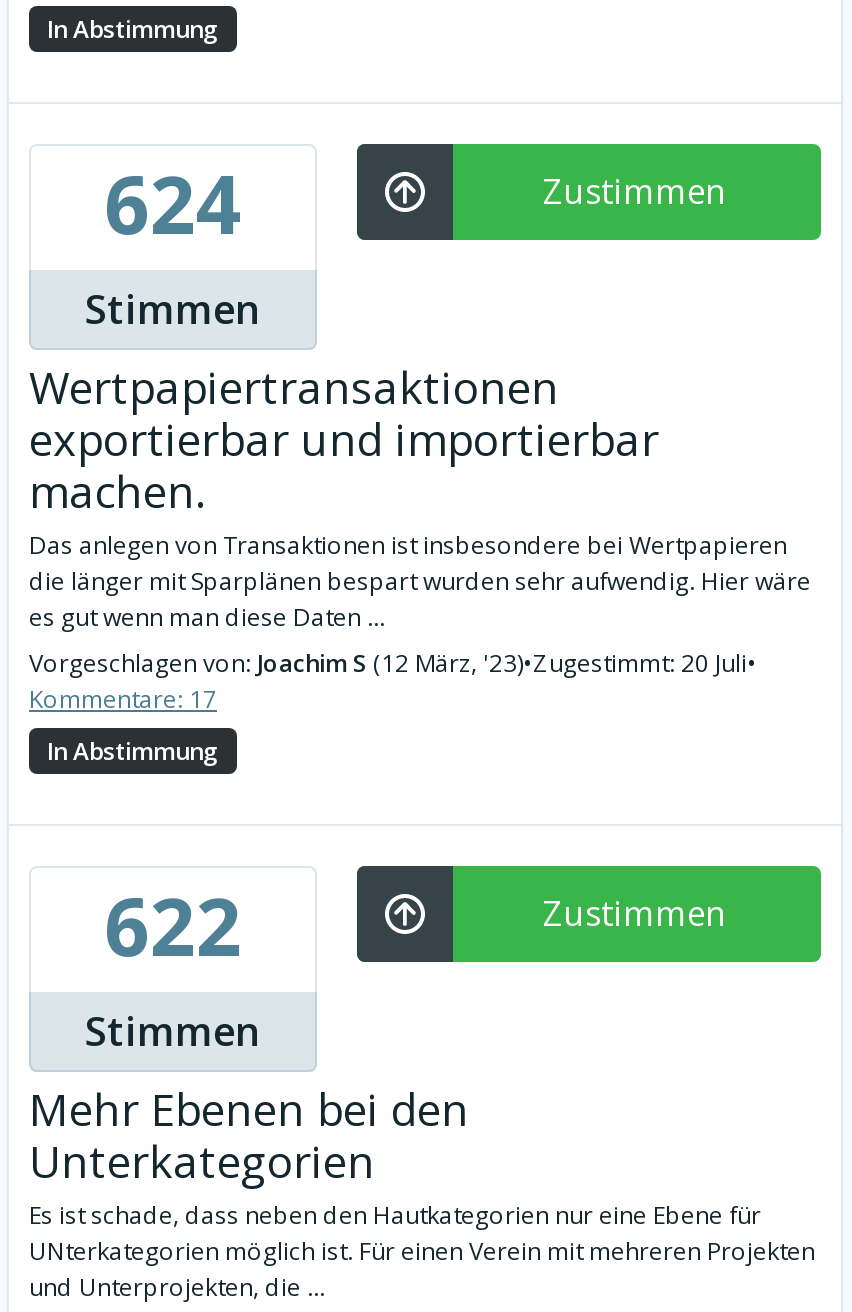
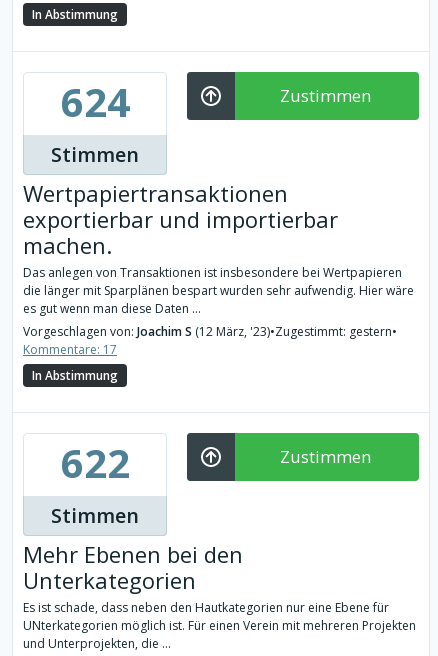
- Vorgeschlagen von: Joachim S (12 März, '23)•Zugestimmt: 20 Juli•
+ Vorgeschlagen von: Joachim S (12 März, '23)•Zugestimmt: gestern•
